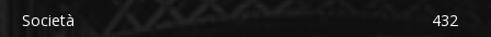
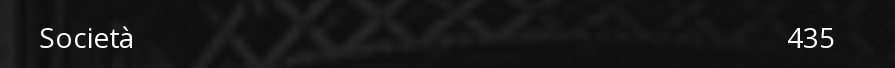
- 432
+ 435
